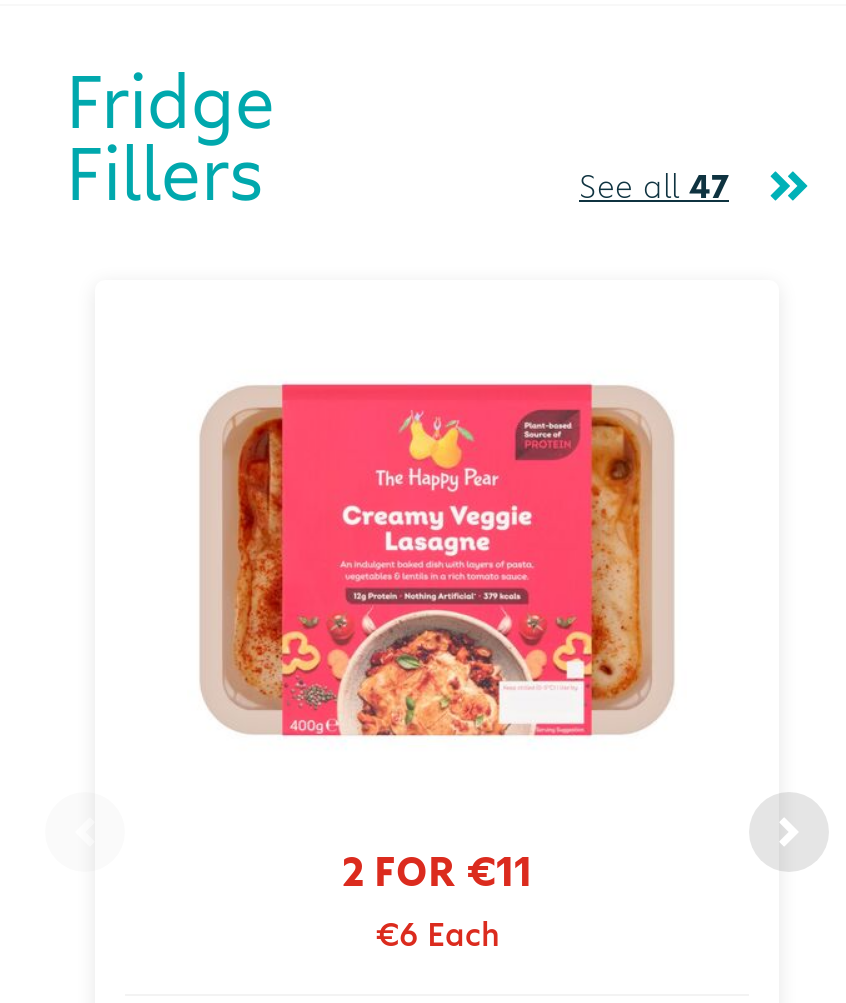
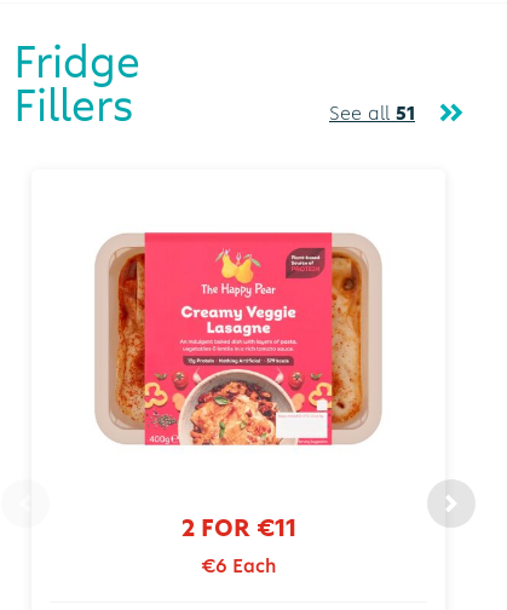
- See all 47
+ See all 51
